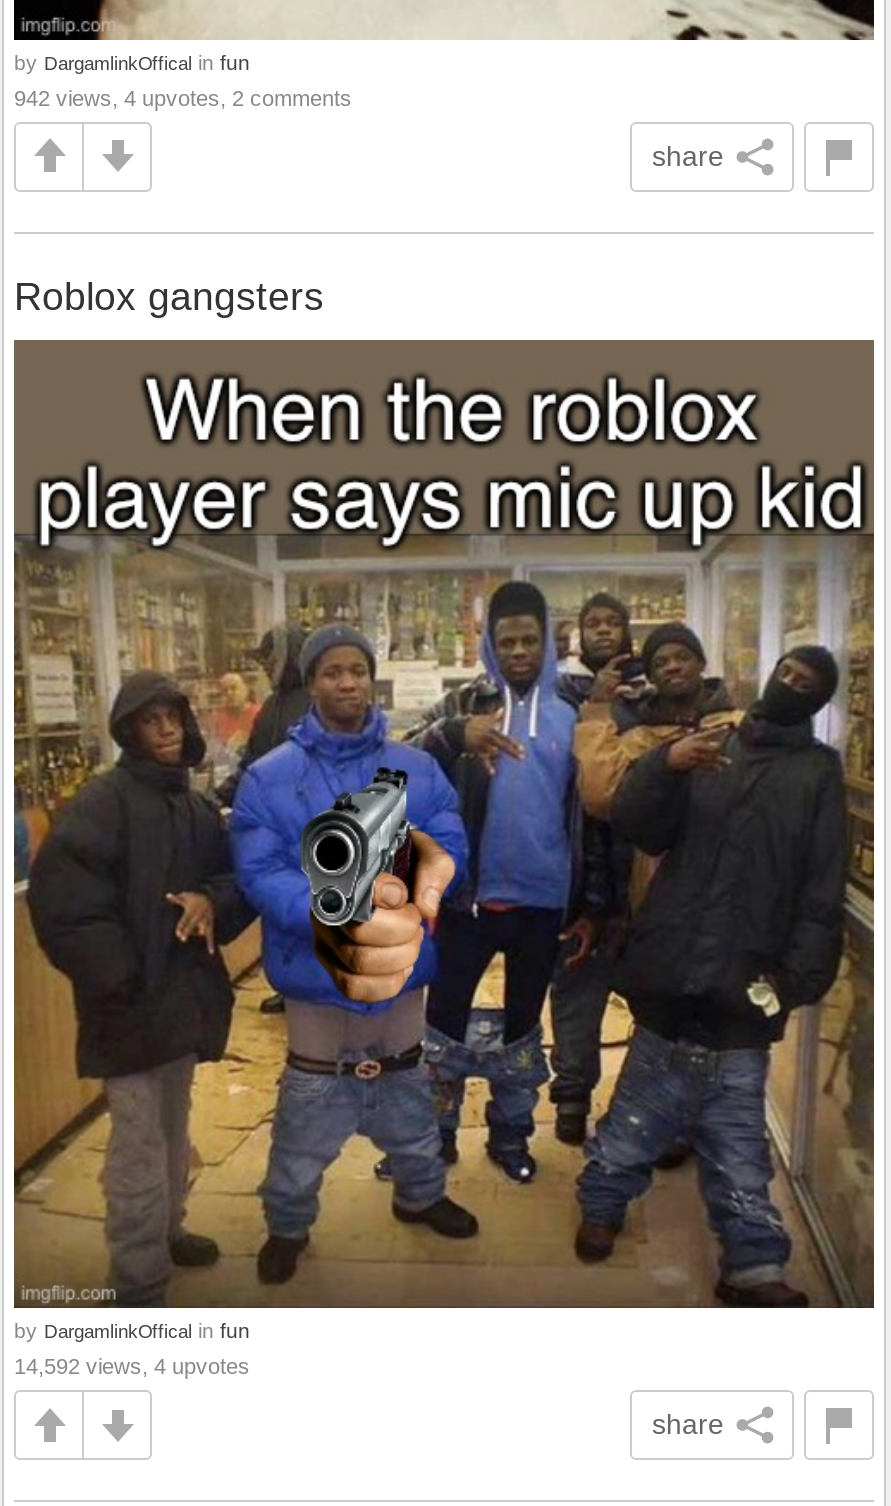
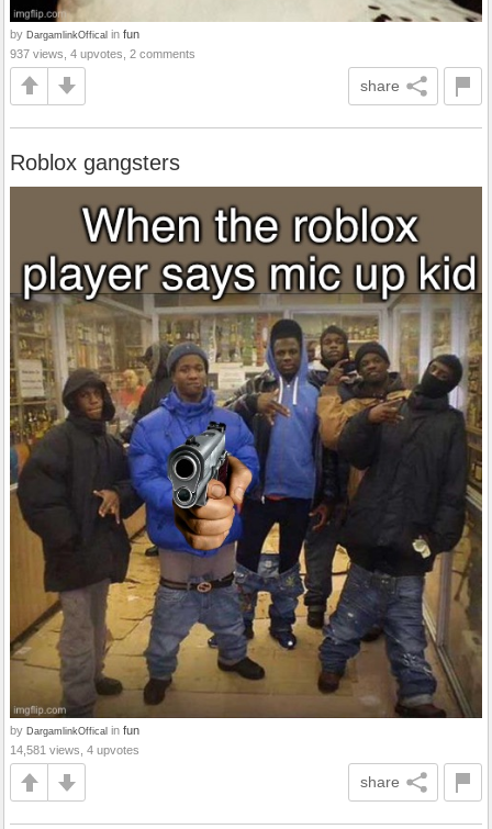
- 942 views, 4 upvotes, 2 comments
+ 937 views, 4 upvotes, 2 comments

- 14,592 views, 4 upvotes
+ 14,581 views, 4 upvotes
